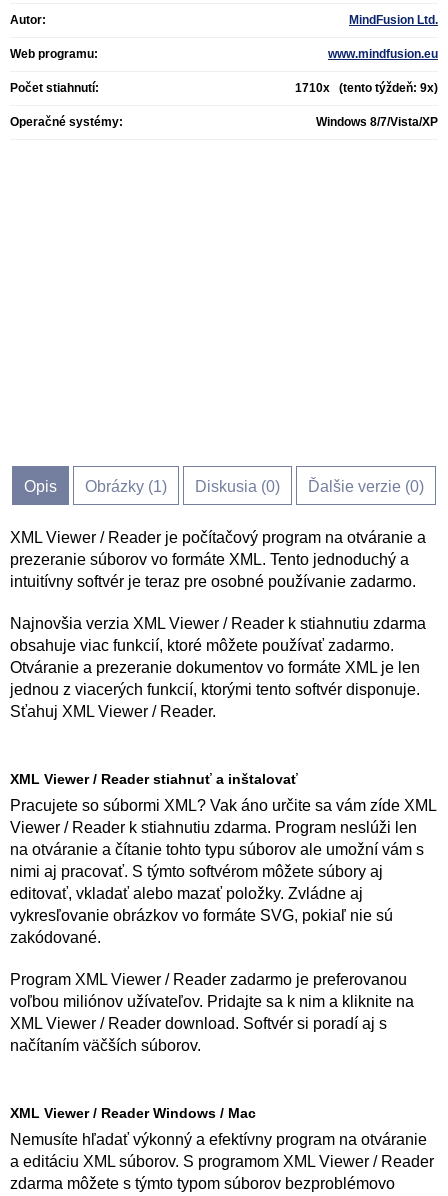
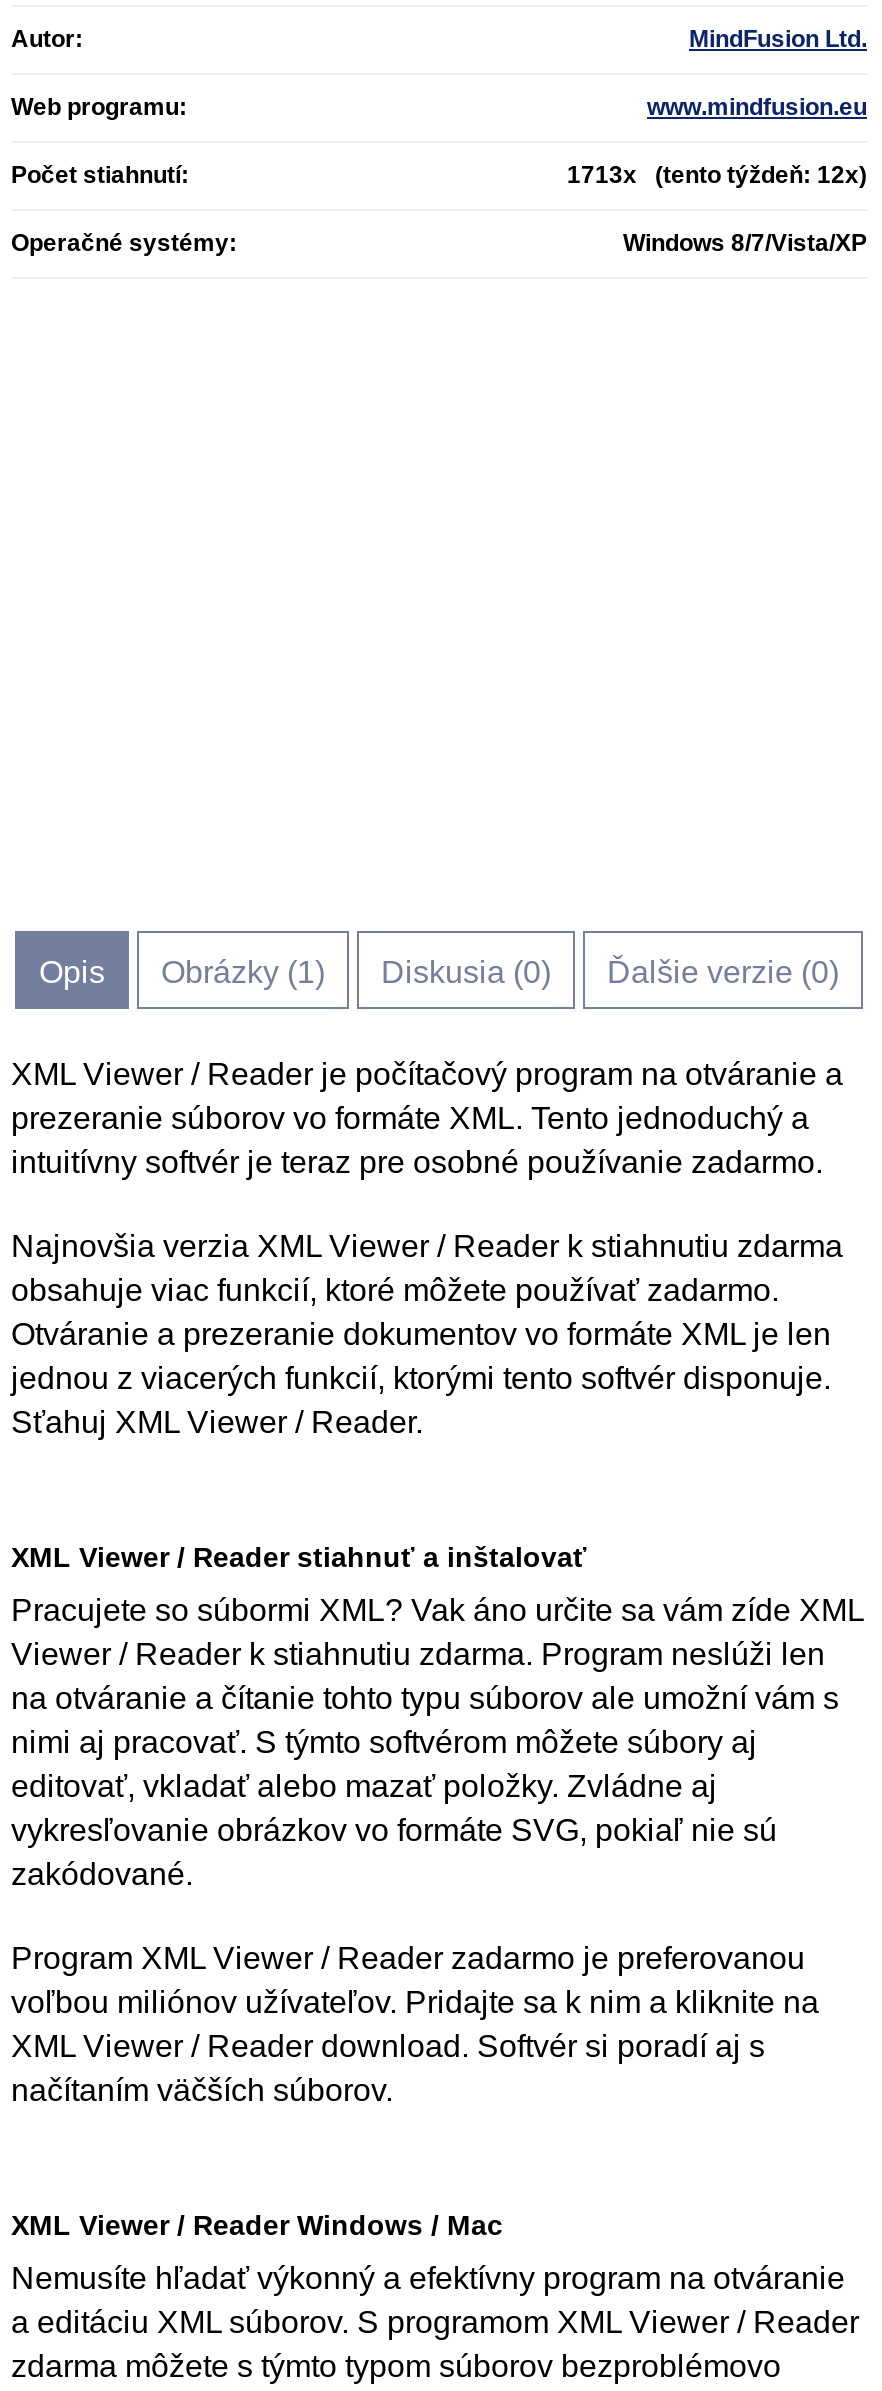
- 1710x (tento týždeň: 9x)
+ 1713x (tento týždeň: 12x)
